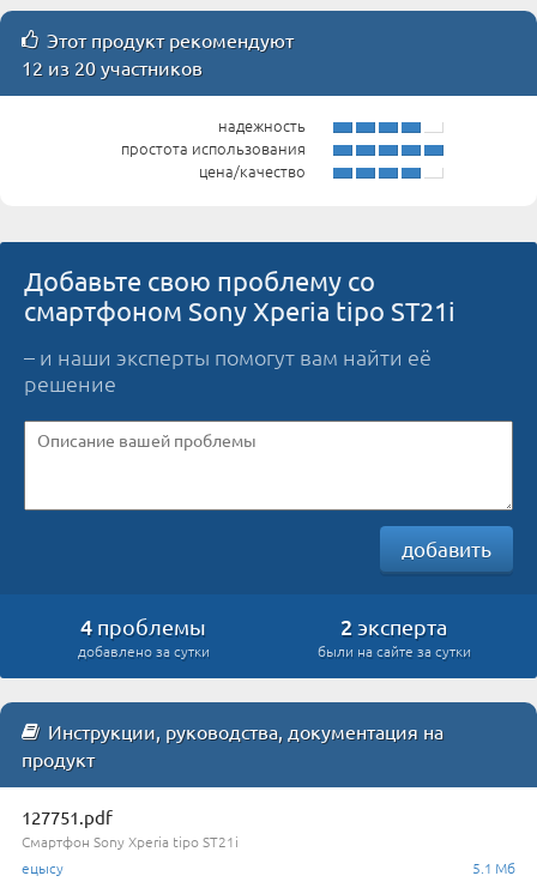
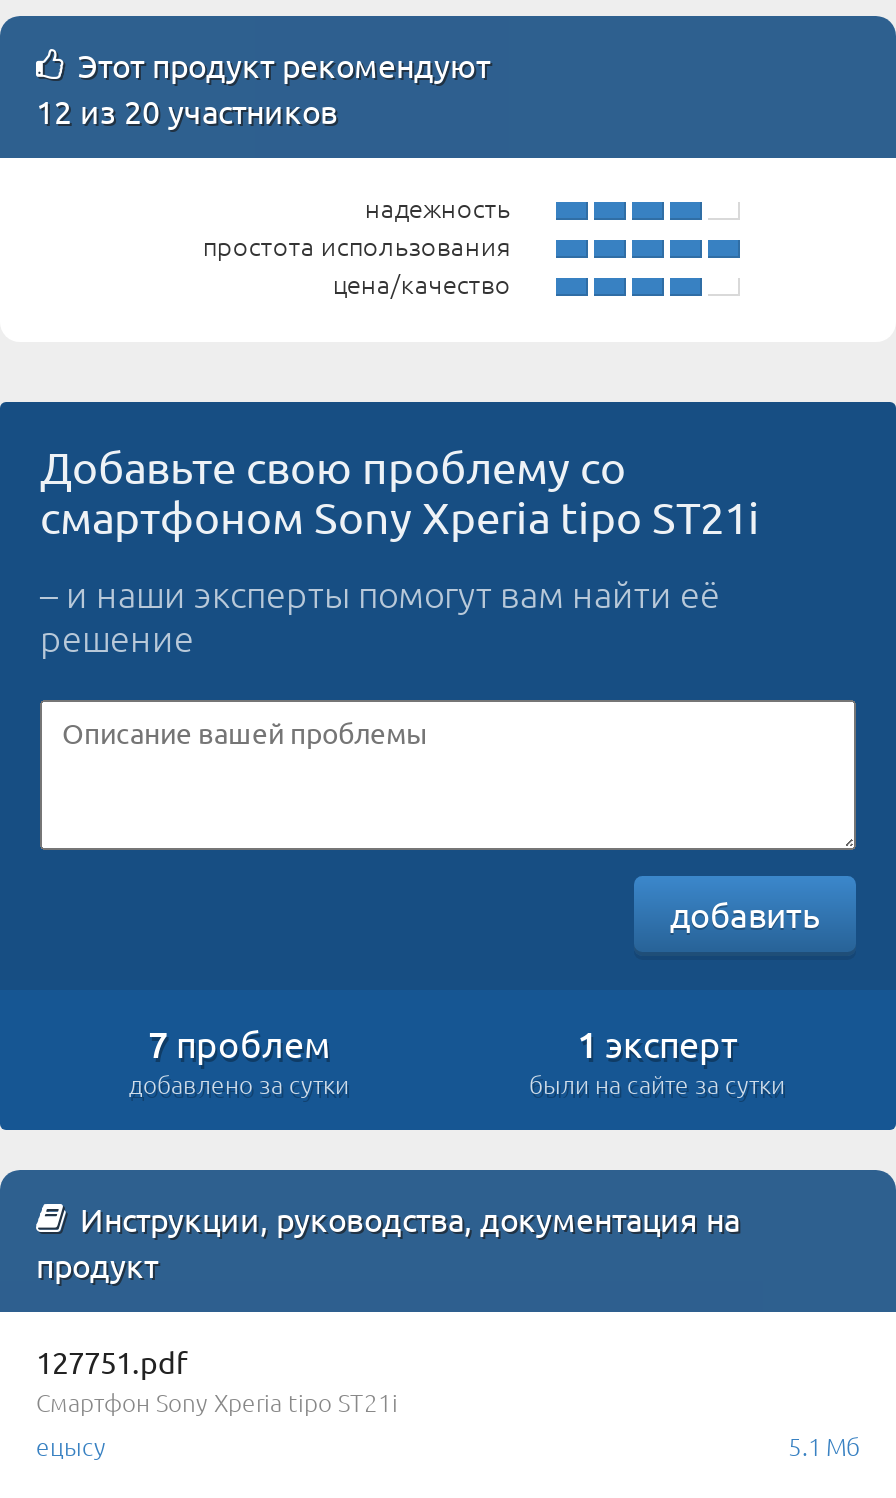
- 4 проблемы
+ 7 проблем

- 2 эксперта
+ 1 эксперт
